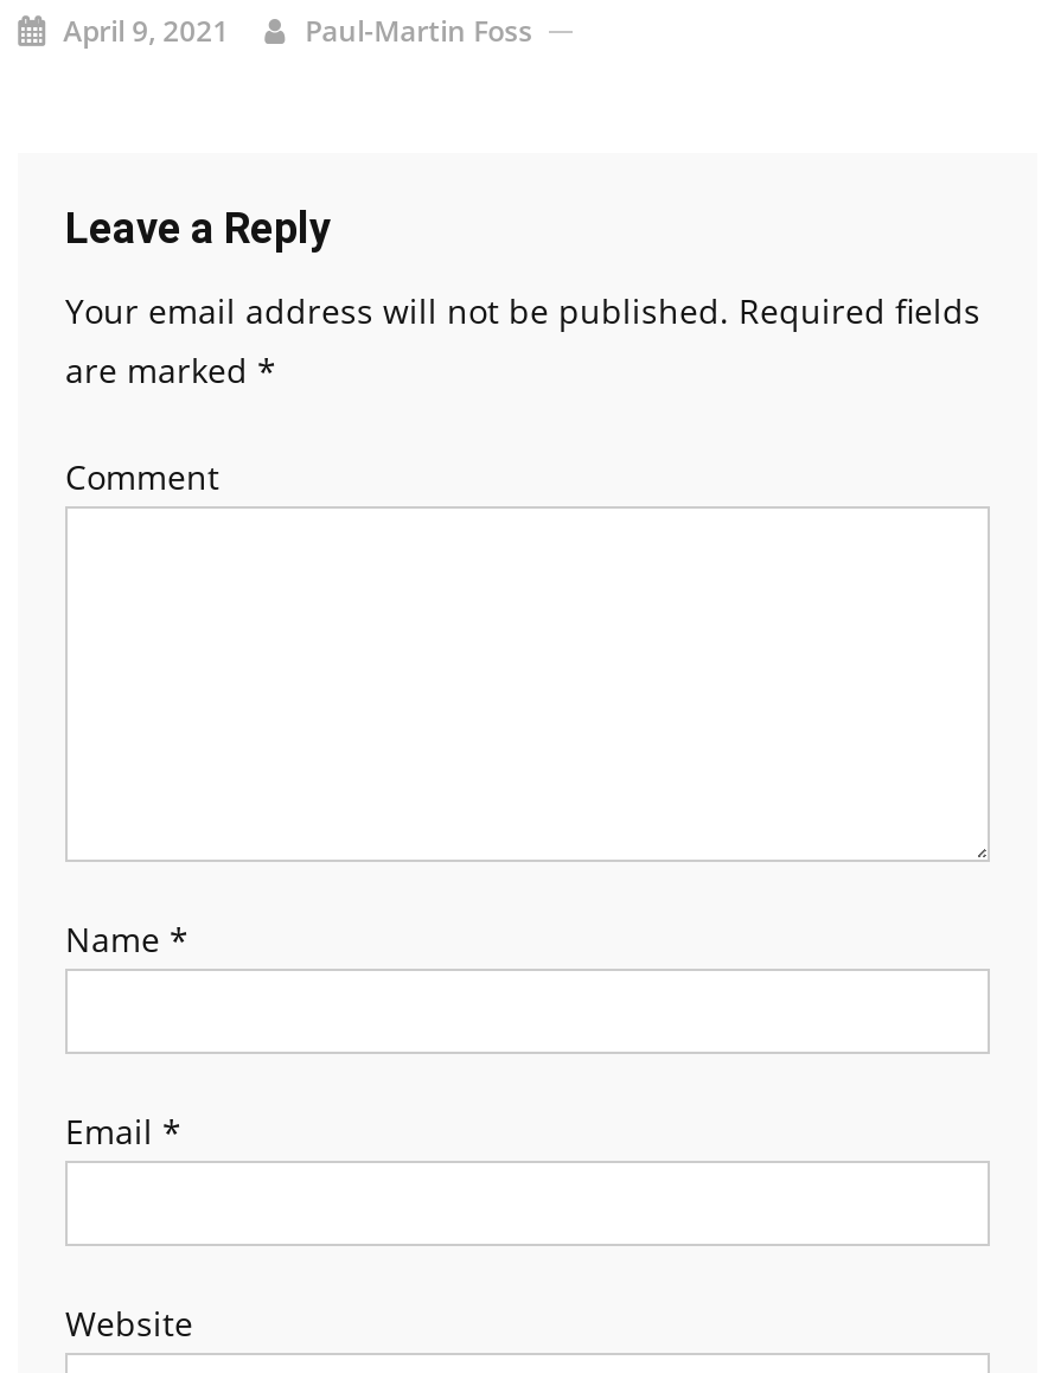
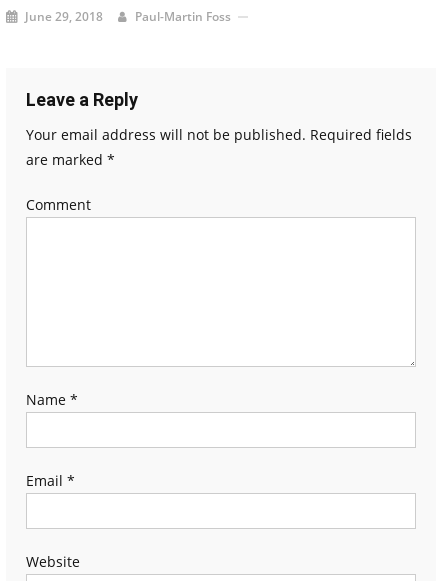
- April 9, 2021 Paul-Martin Foss
+ June 29, 2018 Paul-Martin Foss
